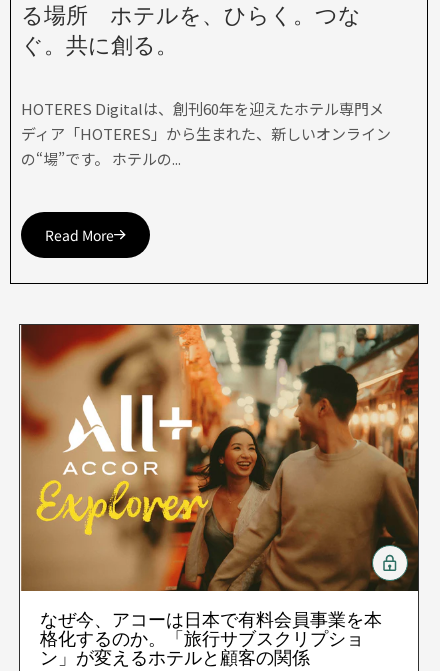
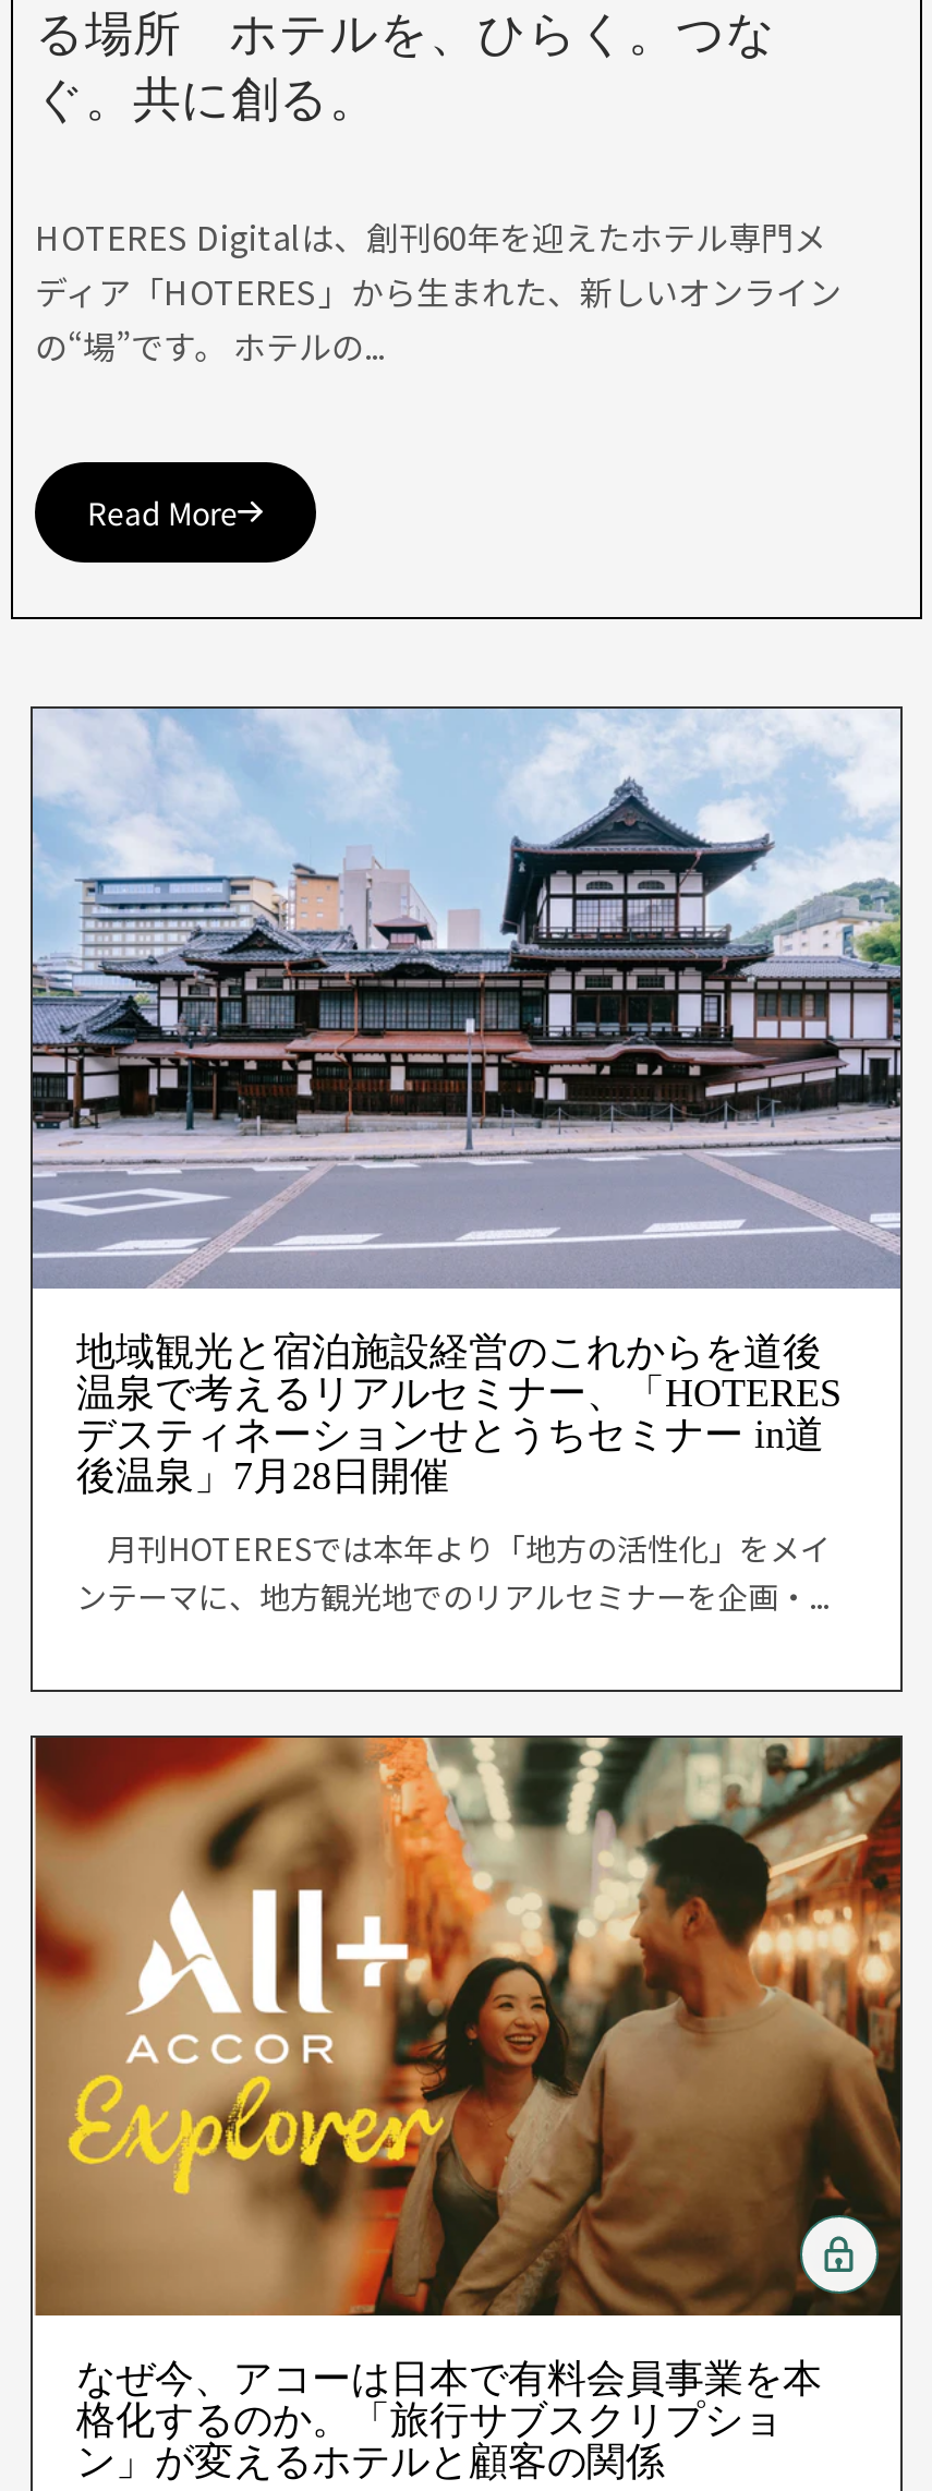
+ [image]
+ 地域観光と宿泊施設経営のこれからを道後
+ 温泉で考えるリアルセミナー、「HOTERES
+ デスティネーションせとうちセミナー in道
+ 後温泉」7月28日開催
+ 月刊HOTERESでは本年より「地方の活性化」をメイ
+ ンテーマに、地方観光地でのリアルセミナーを企画・...
